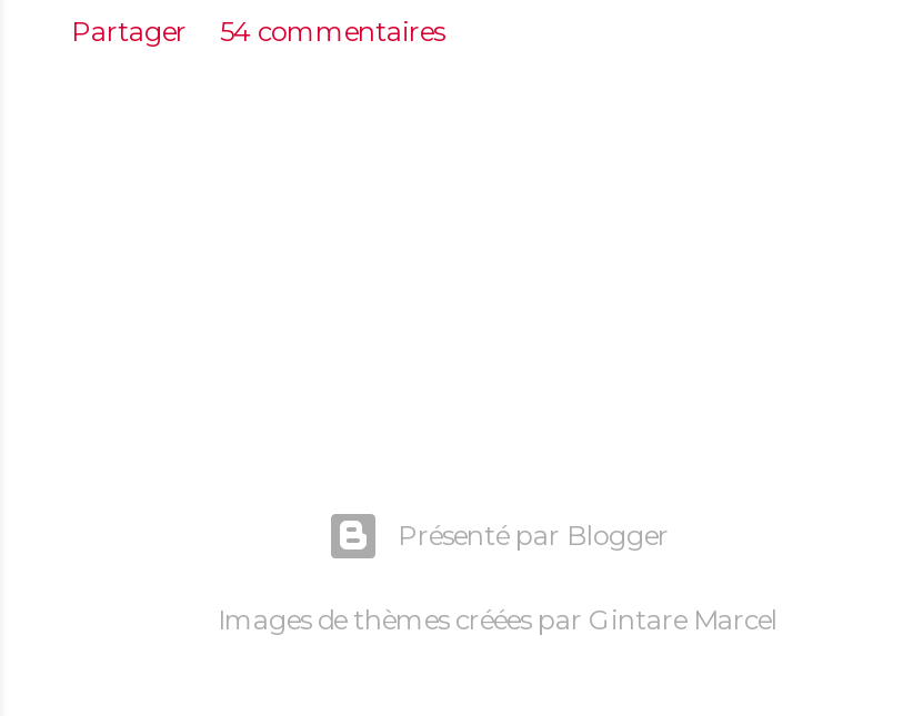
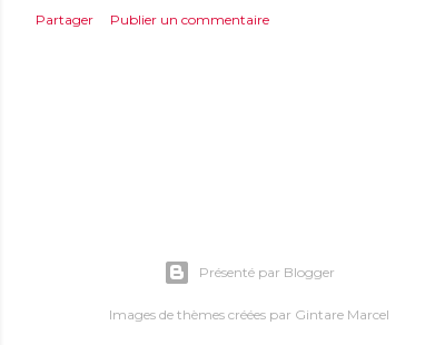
- 54 commentaires
+ Publier un commentaire
